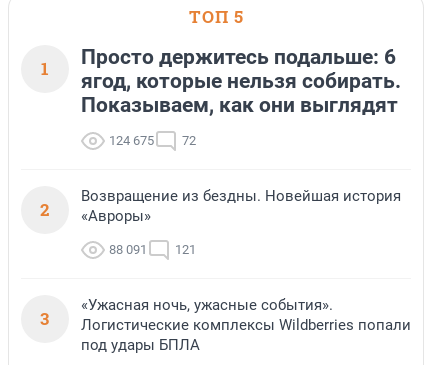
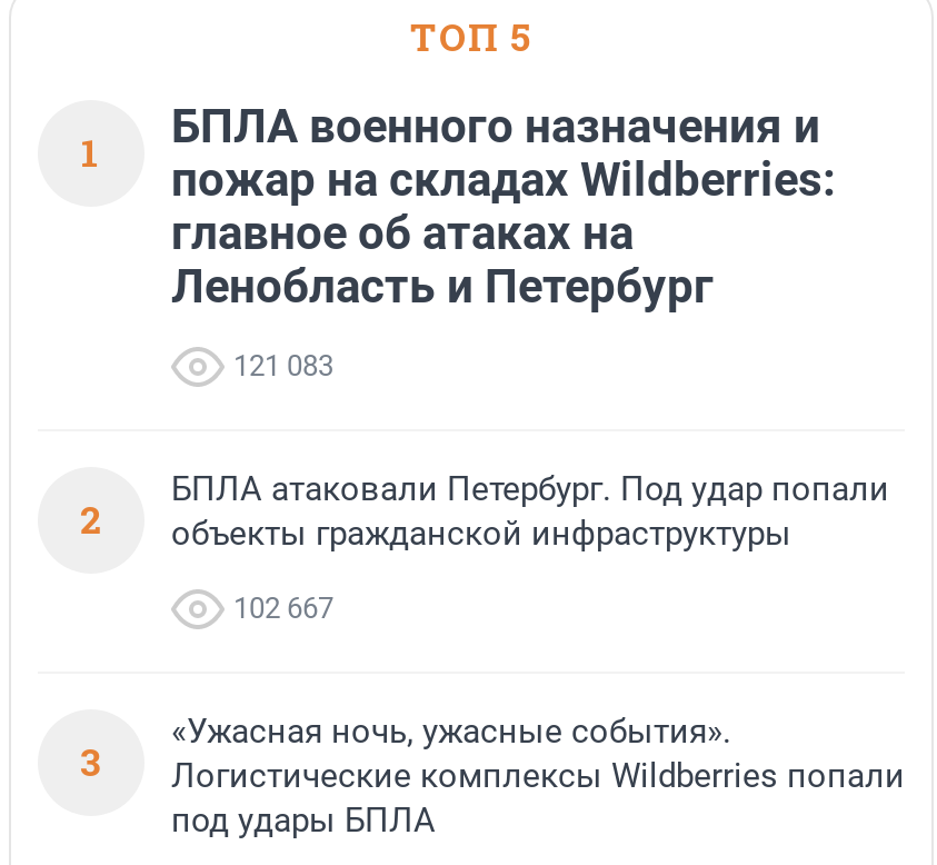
- Просто держитесь подальше: 6
- ягод, которые нельзя собирать.
- Показываем, как они выглядят
+ БПЛА военного назначения и
+ пожар на складах Wildberries:
+ главное об атаках на
+ Ленобласть и Петербург

- 124 675
- 72
+ 121 083

- Возвращение из бездны. Новейшая история
- «Авроры»
+ БПЛА атаковали Петербург. Под удар попали
+ объекты гражданской инфраструктуры

- 88 091
- 121
+ 102 667
